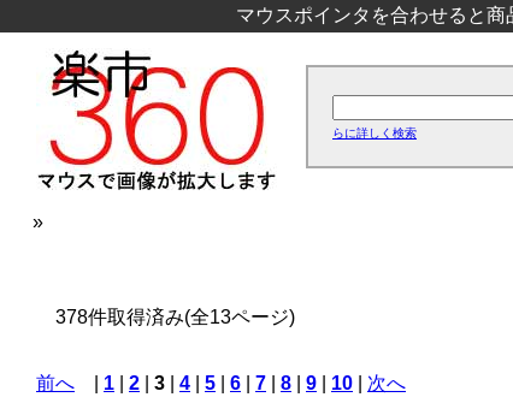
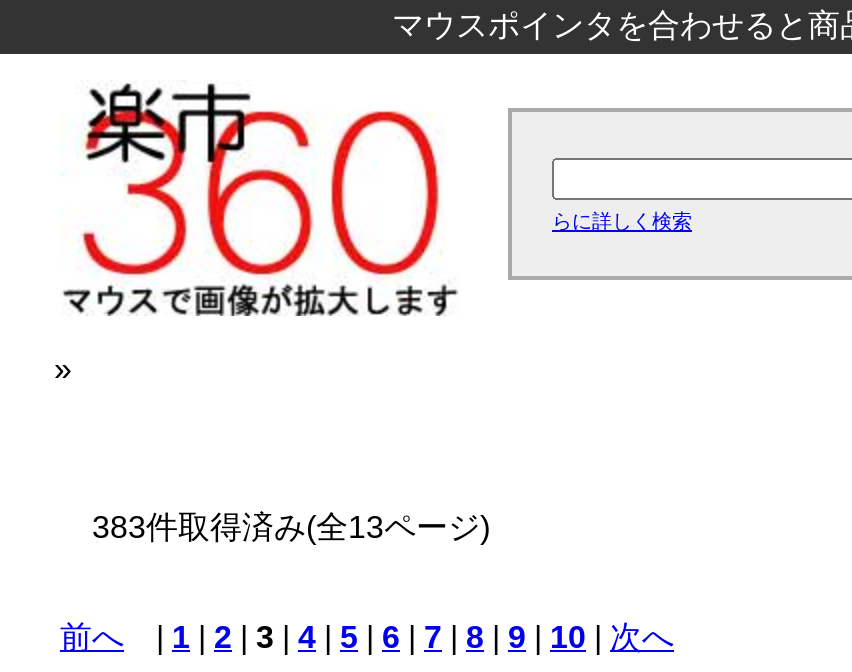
- 378件取得済み(全13ページ)
+ 383件取得済み(全13ページ)
